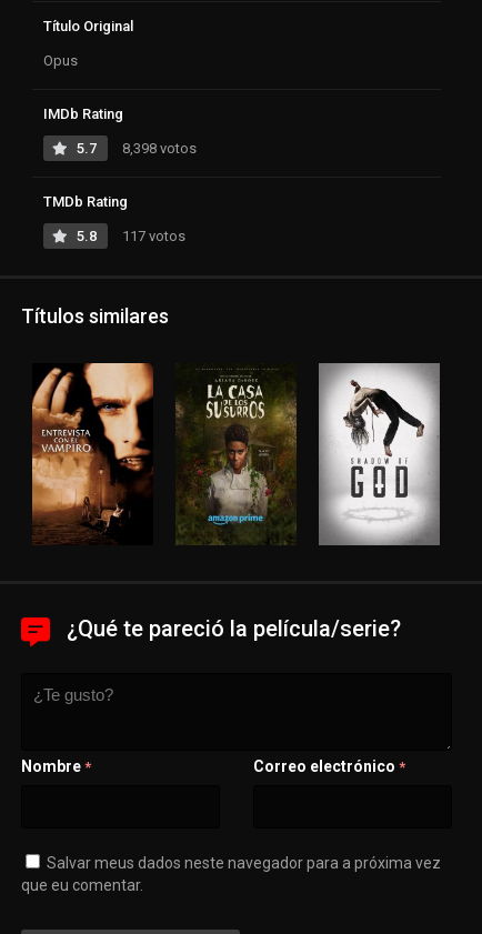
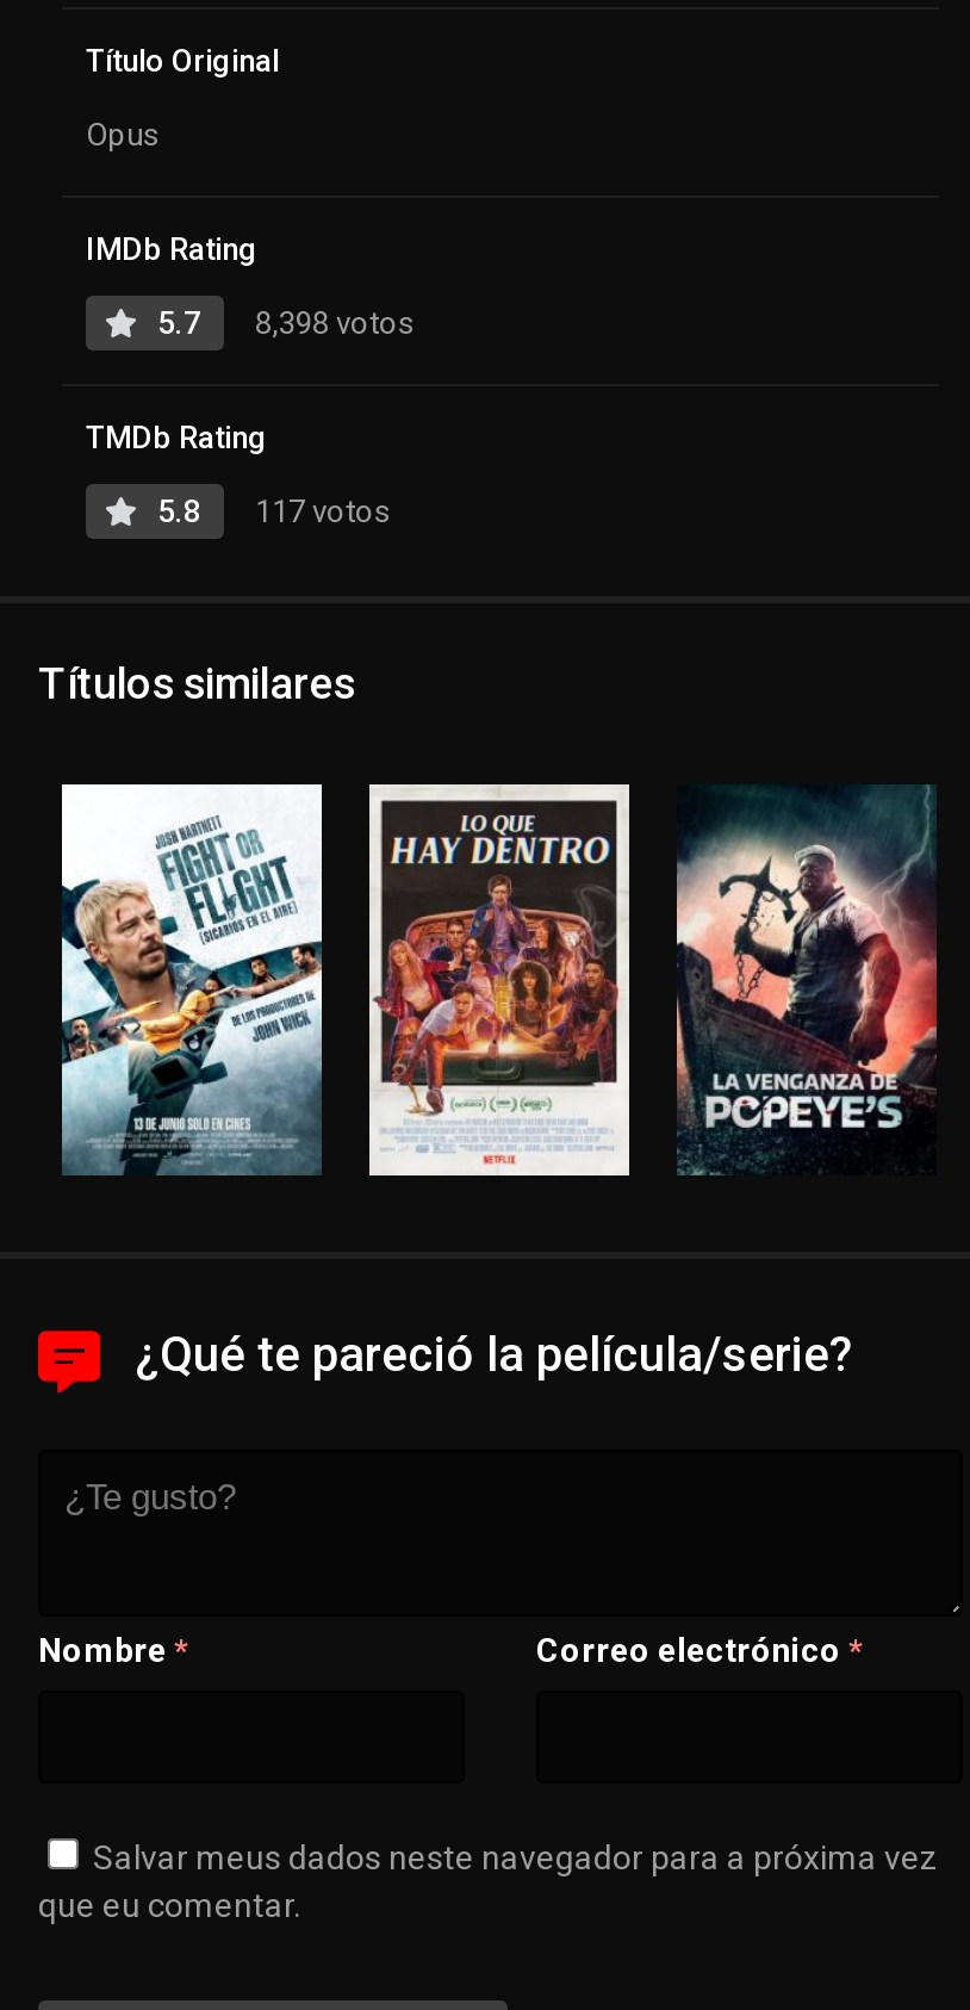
- [image]
+ [image]

- [image]
+ [image]

- [image]
+ [image]
